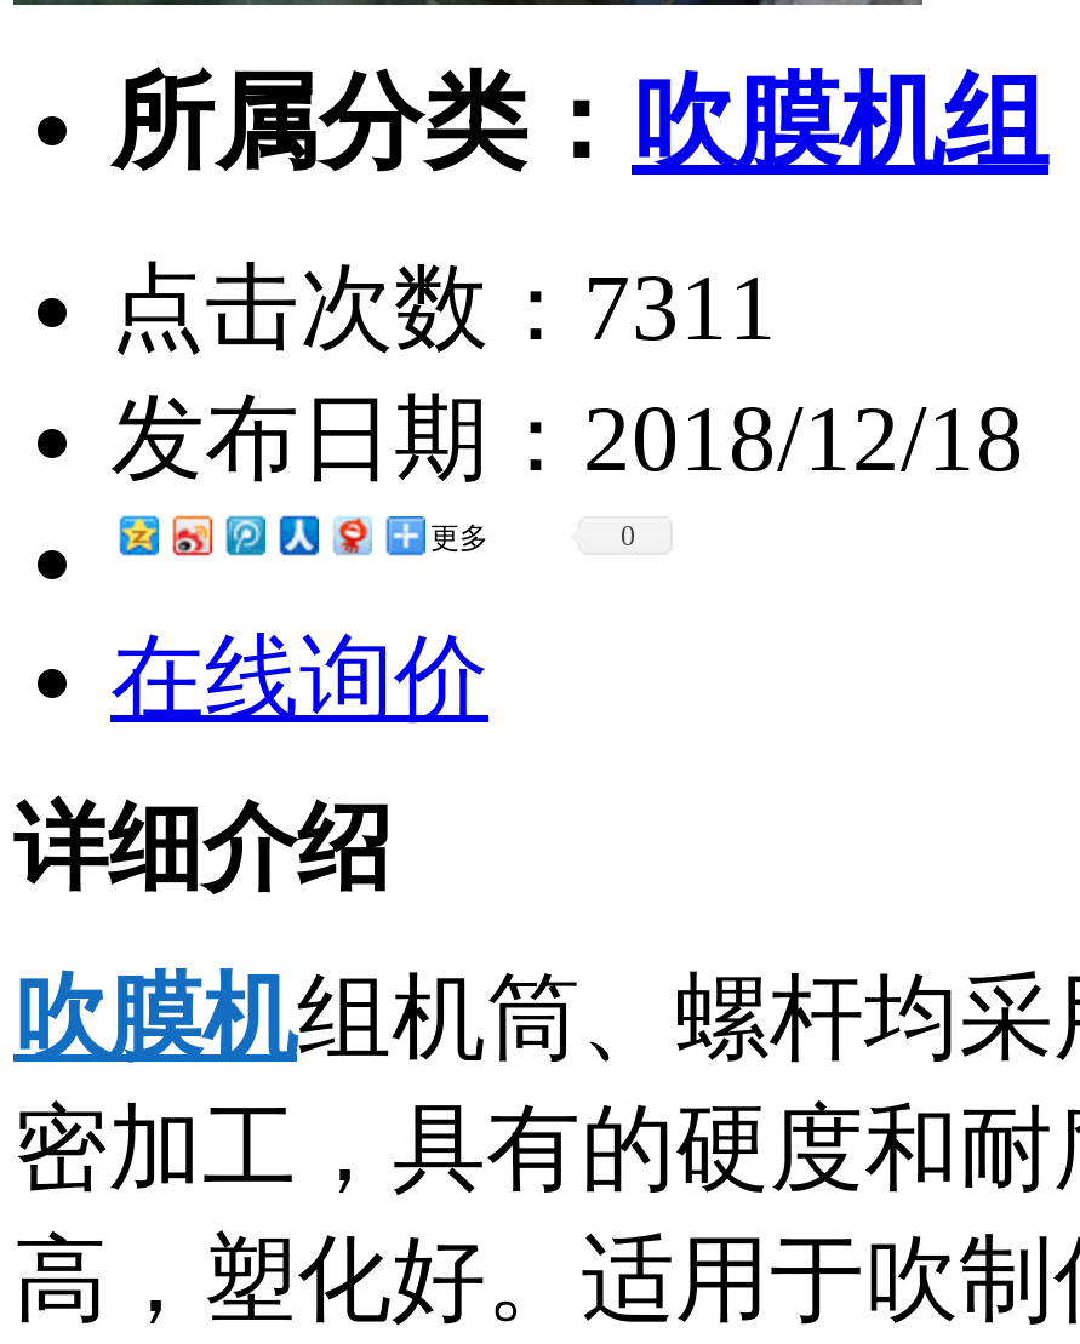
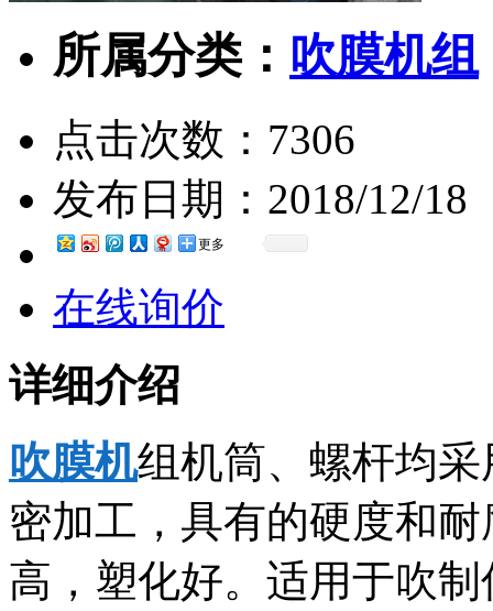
- 点击次数：7311
+ 点击次数：7306

- 0
